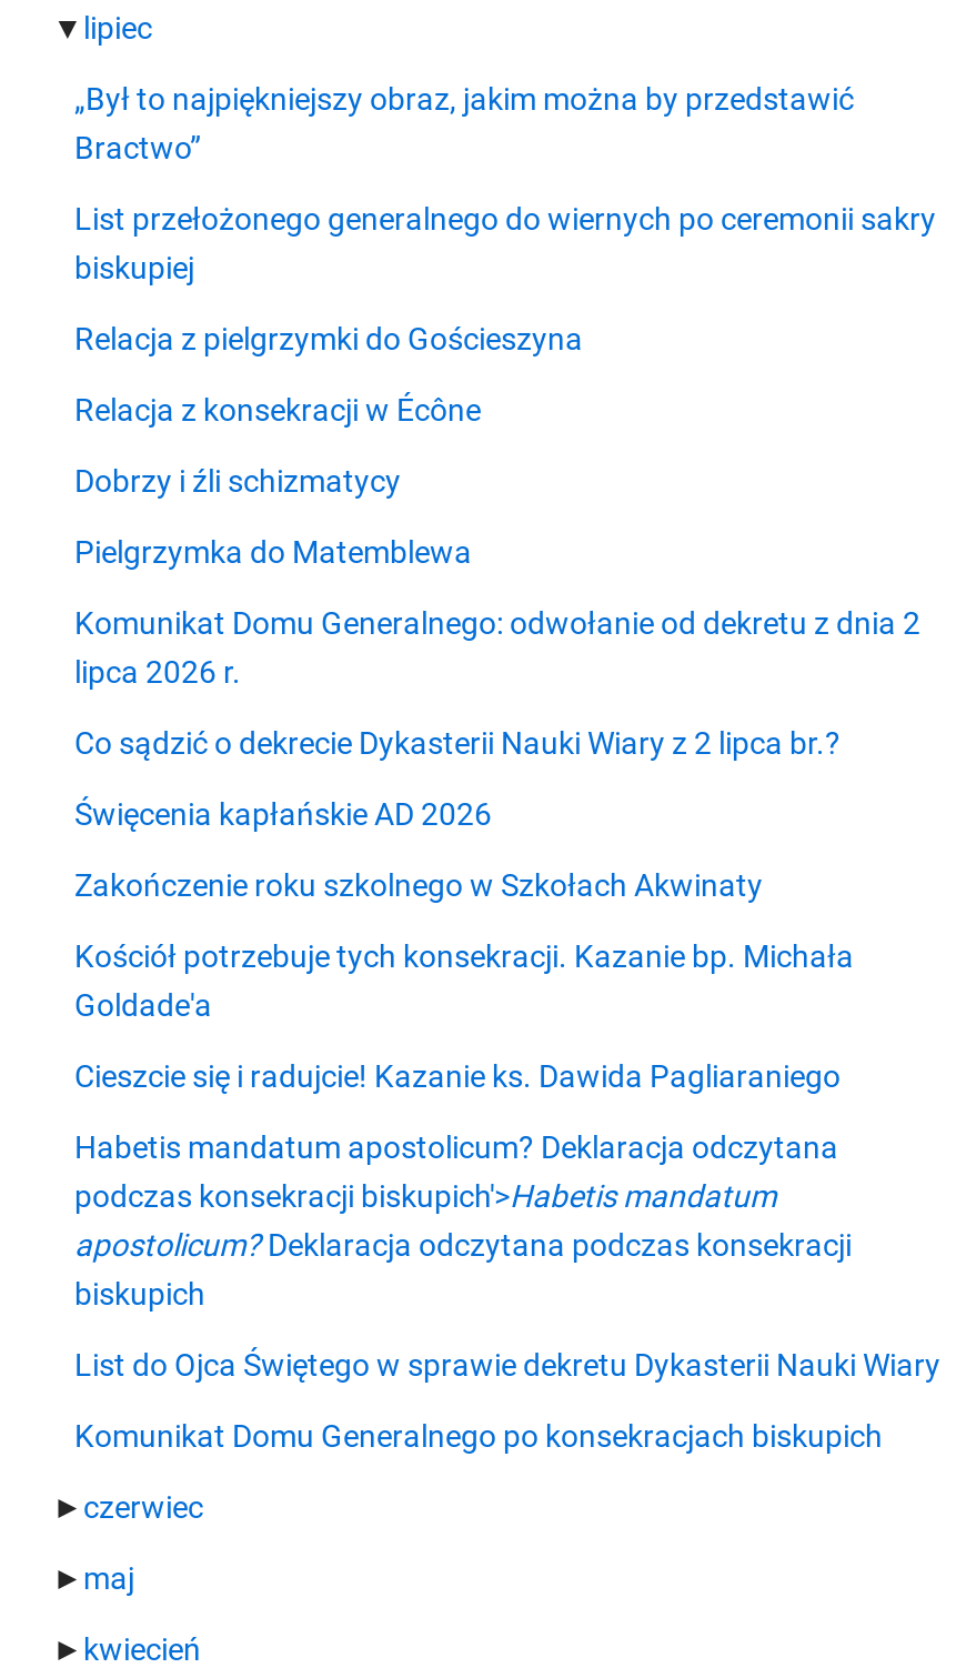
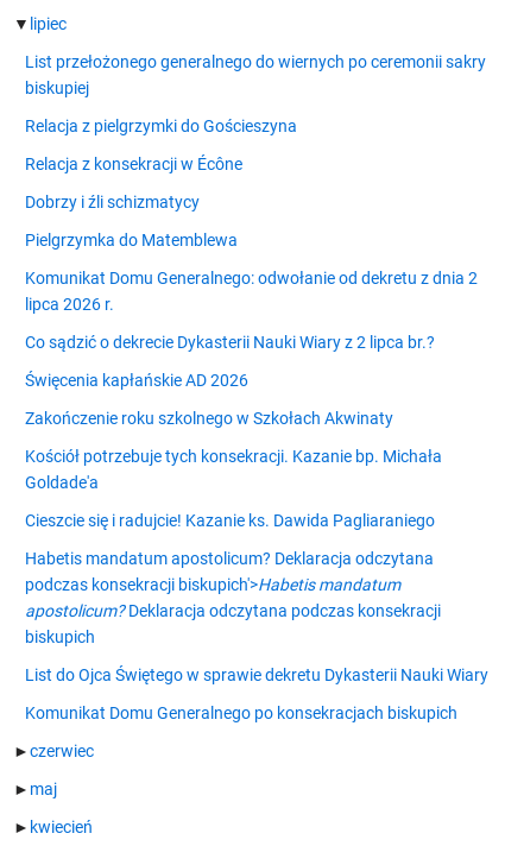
- „Był to najpiękniejszy obraz, jakim można by przedstawić
- Bractwo”
